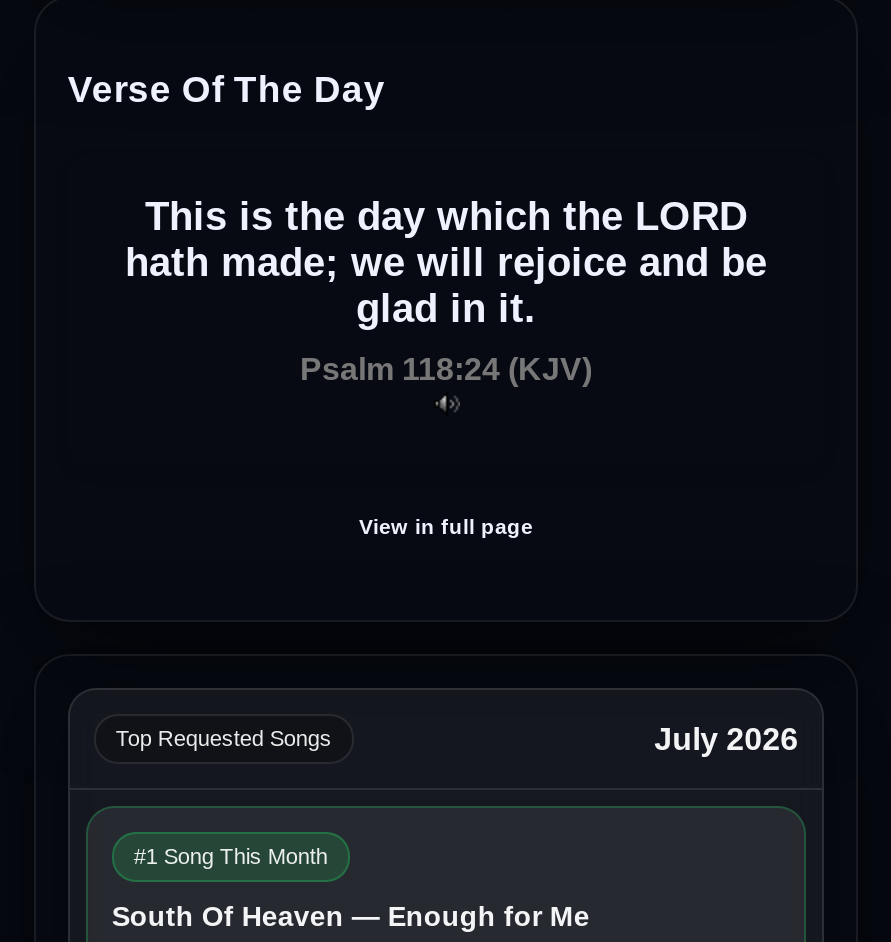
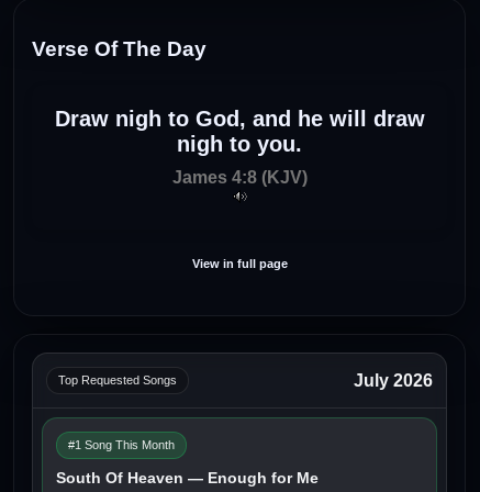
- This is the day which the LORD
- hath made; we will rejoice and be
- glad in it.
+ Draw nigh to God, and he will draw
+ nigh to you.

- Psalm 118:24 (KJV)
+ James 4:8 (KJV)
